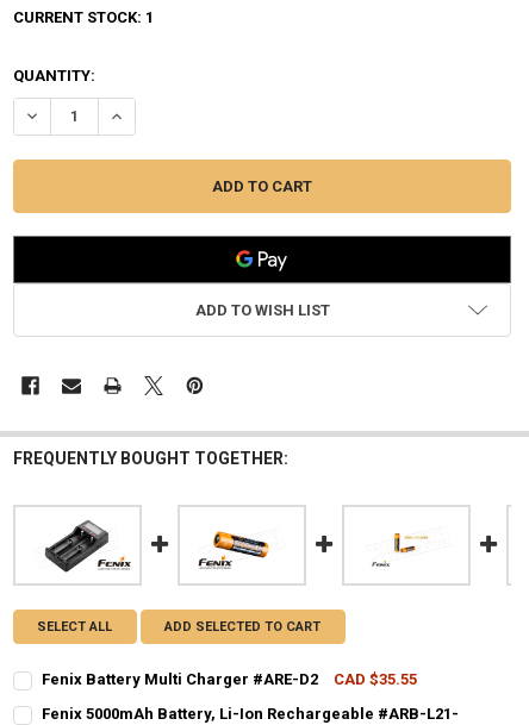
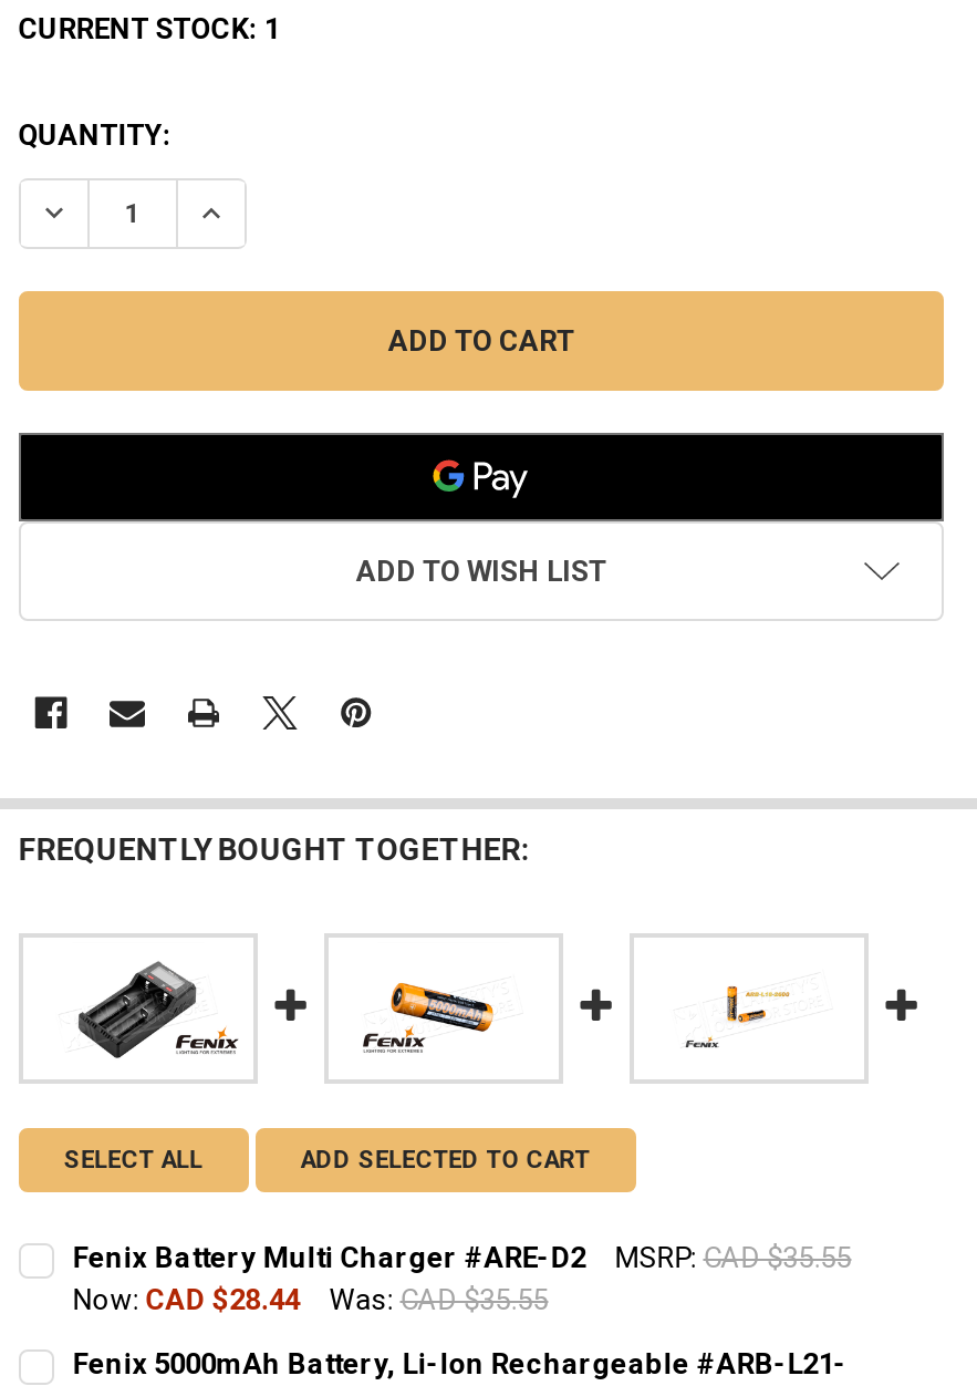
- CAD $35.55
+ MSRP: CAD $35.55
+ Now: CAD $28.44
+ Was: CAD $35.55
